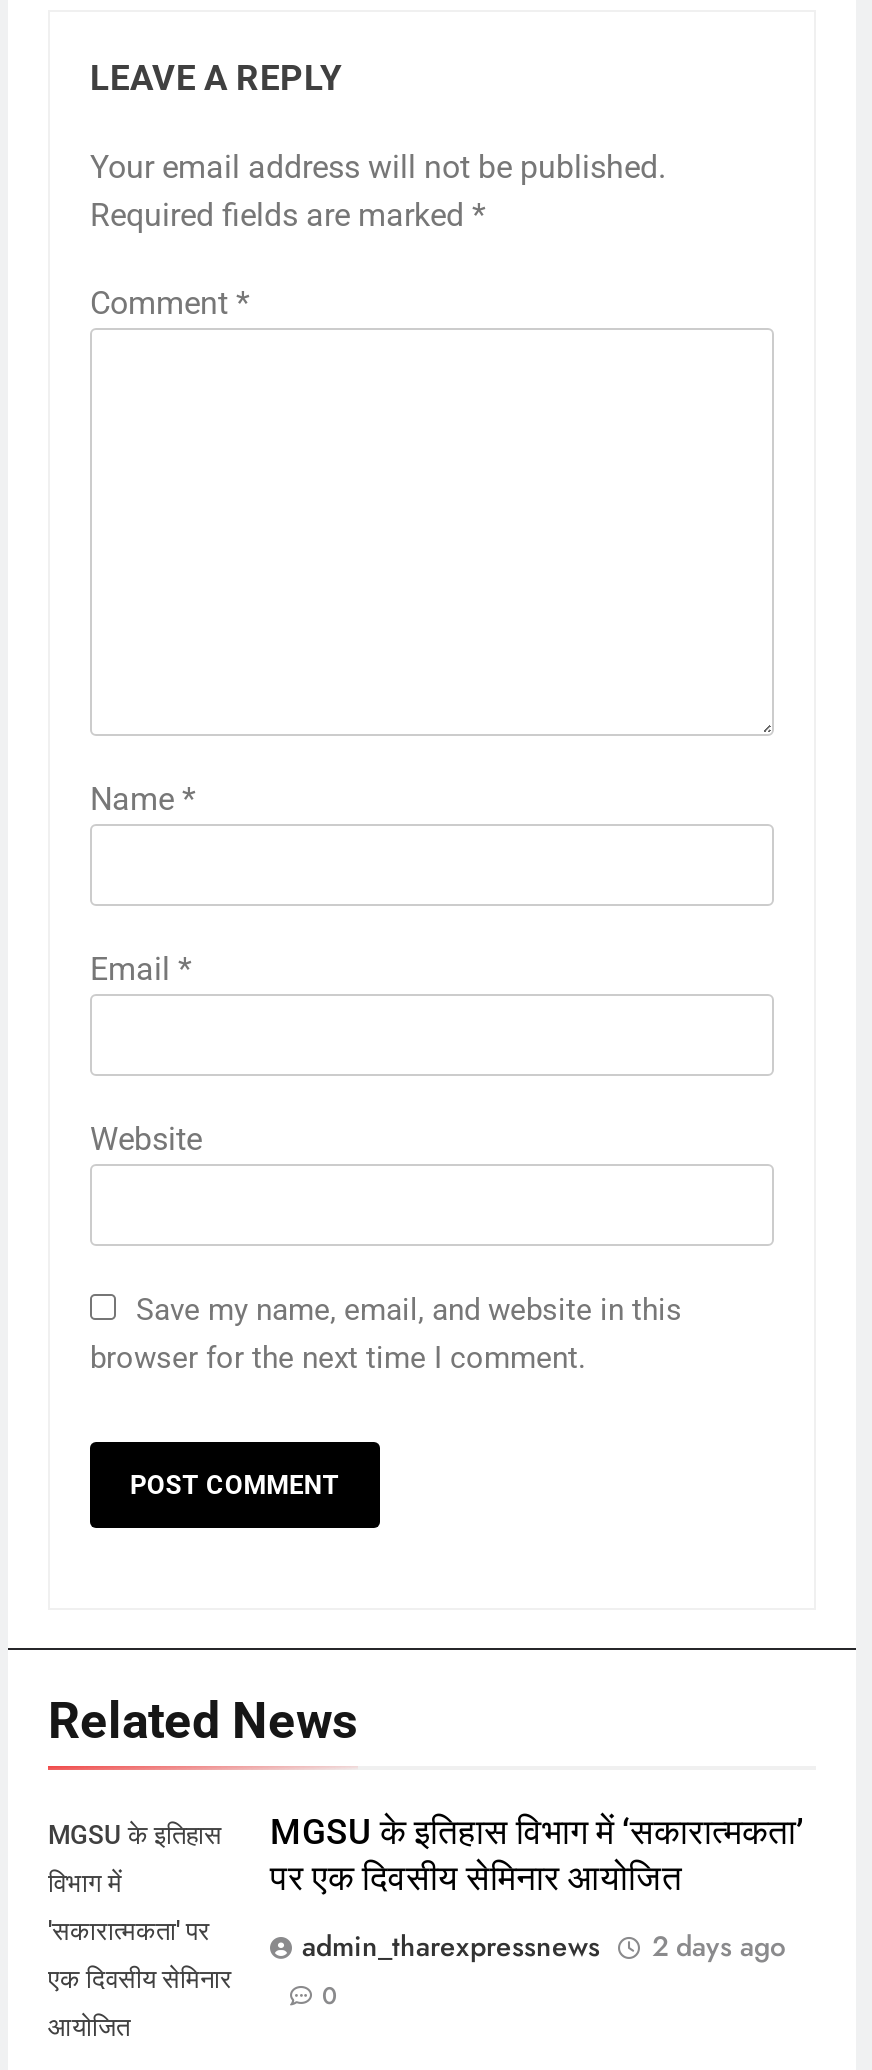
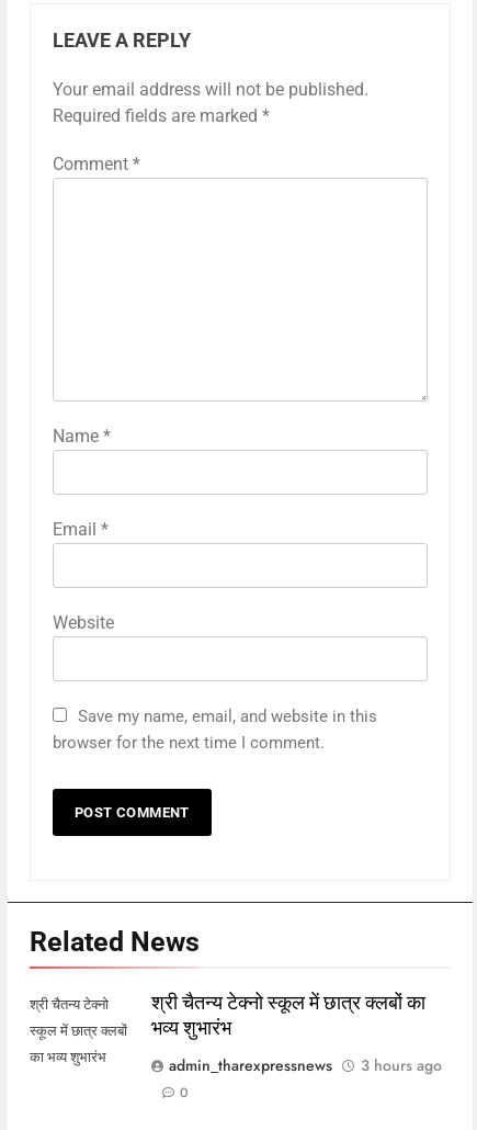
- MGSU के इतिहास
- विभाग में
- 'सकारात्मकता' पर
- एक दिवसीय सेमिनार
- आयोजित
+ श्री चैतन्य टेक्नो
+ स्कूल में छात्र क्लबों
+ का भव्य शुभारंभ

- MGSU के इतिहास विभाग में ‘सकारात्मकता’
- पर एक दिवसीय सेमिनार आयोजित
+ श्री चैतन्य टेक्नो स्कूल में छात्र क्लबों का
+ भव्य शुभारंभ

- admin_tharexpressnews 2 days ago
+ admin_tharexpressnews 3 hours ago
